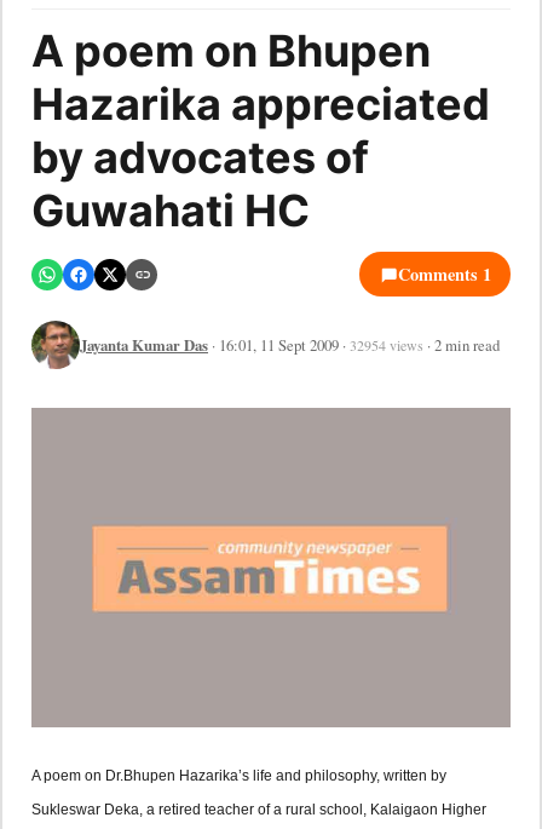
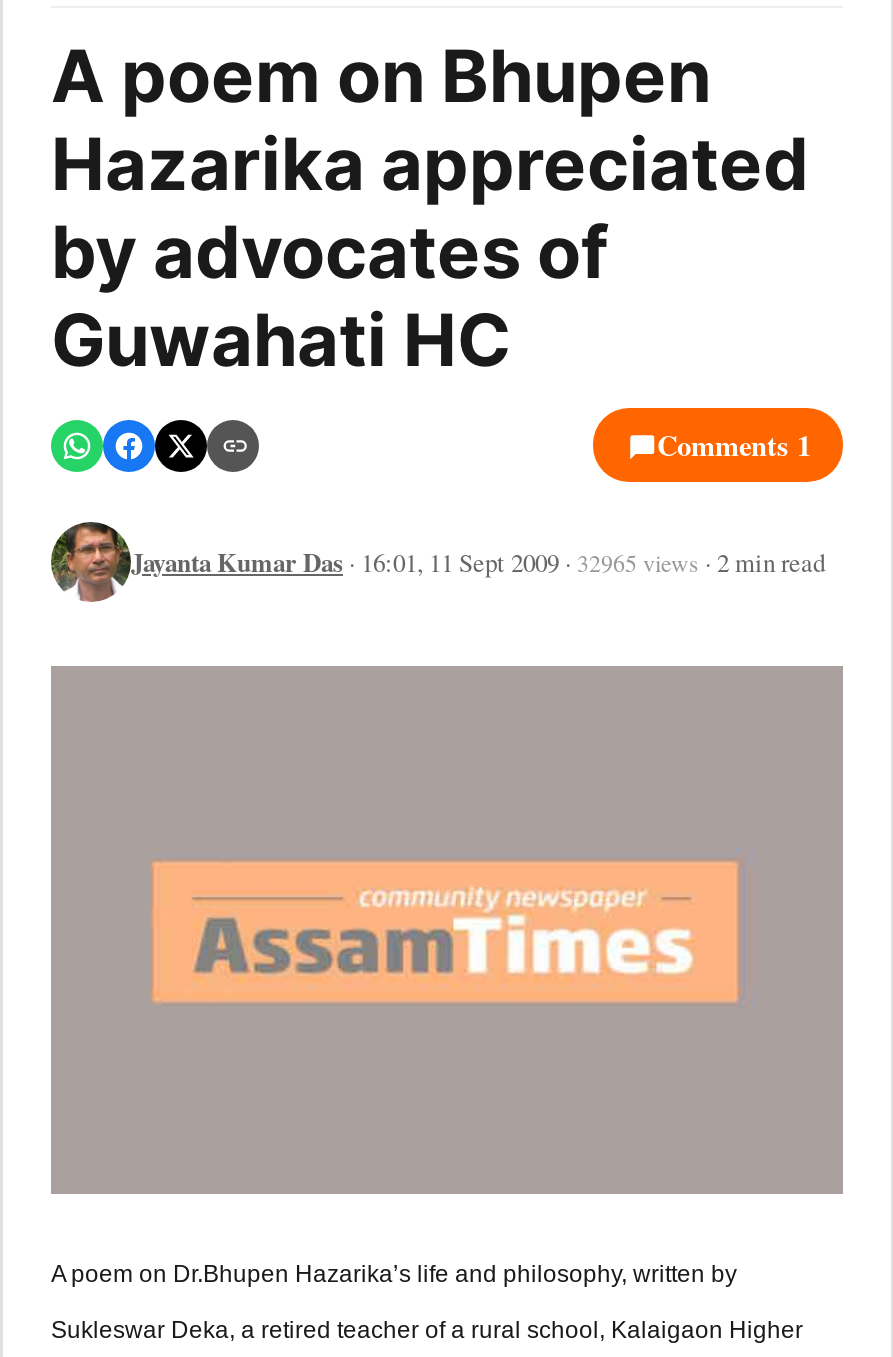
- Jayanta Kumar Das · 16:01, 11 Sept 2009 · 32954 views · 2 min read
+ Jayanta Kumar Das · 16:01, 11 Sept 2009 · 32965 views · 2 min read
